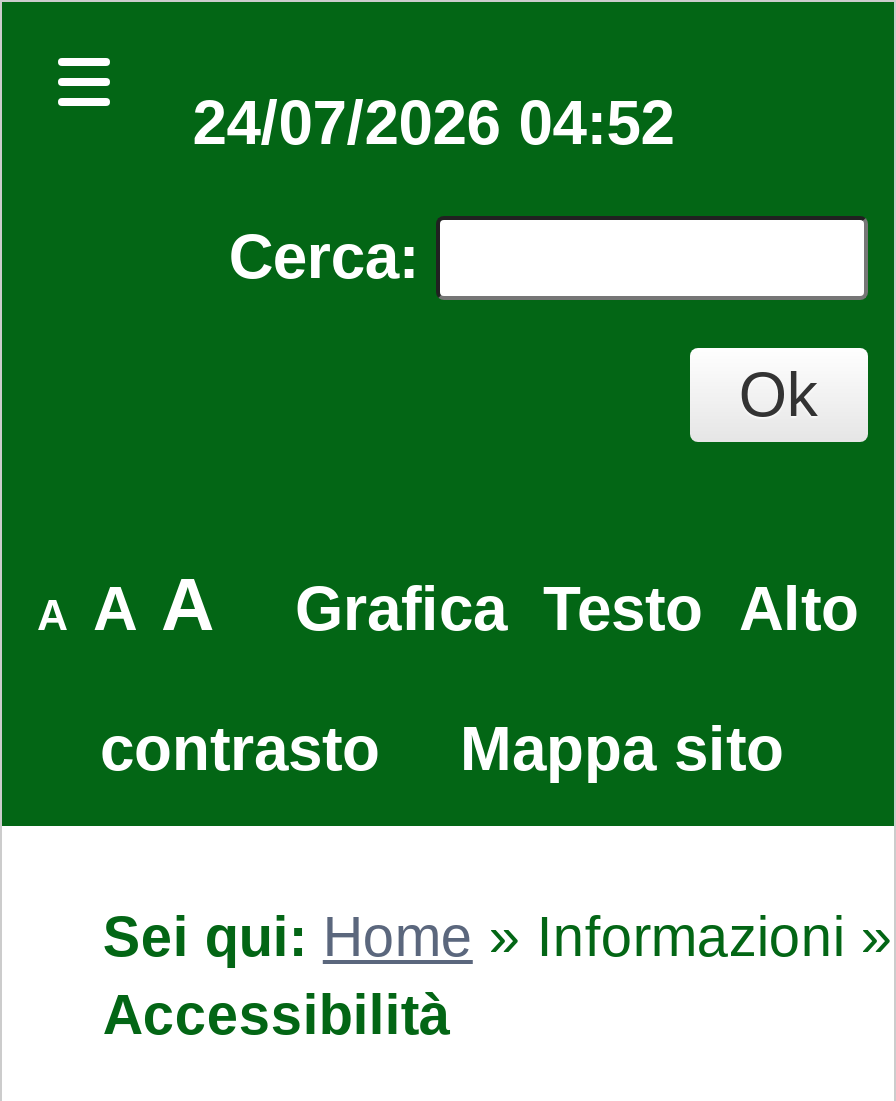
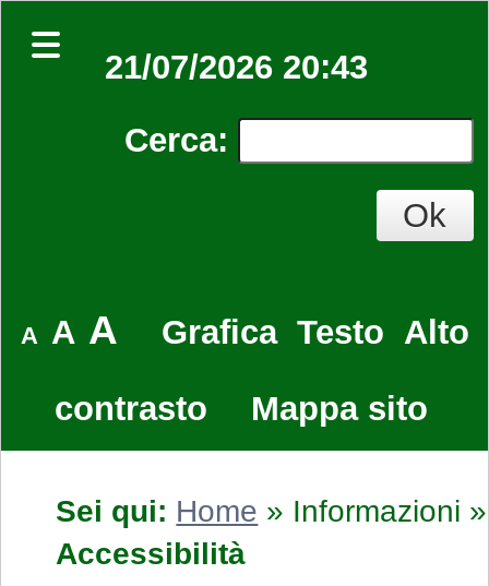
- 24/07/2026 04:52
+ 21/07/2026 20:43
